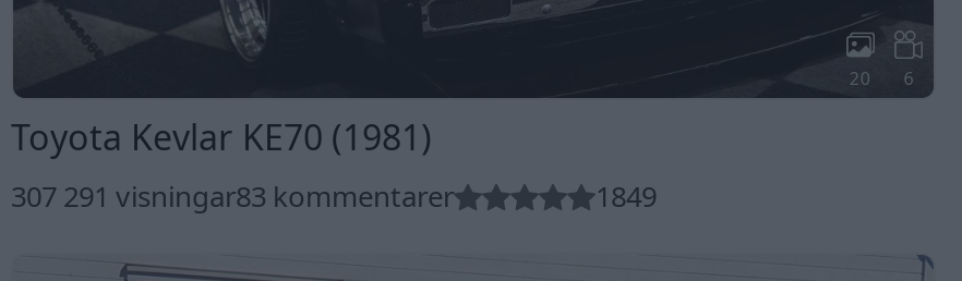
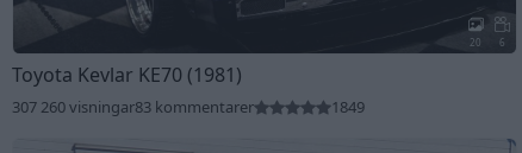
- 307 291 visningar83 kommentarer
+ 307 260 visningar83 kommentarer
